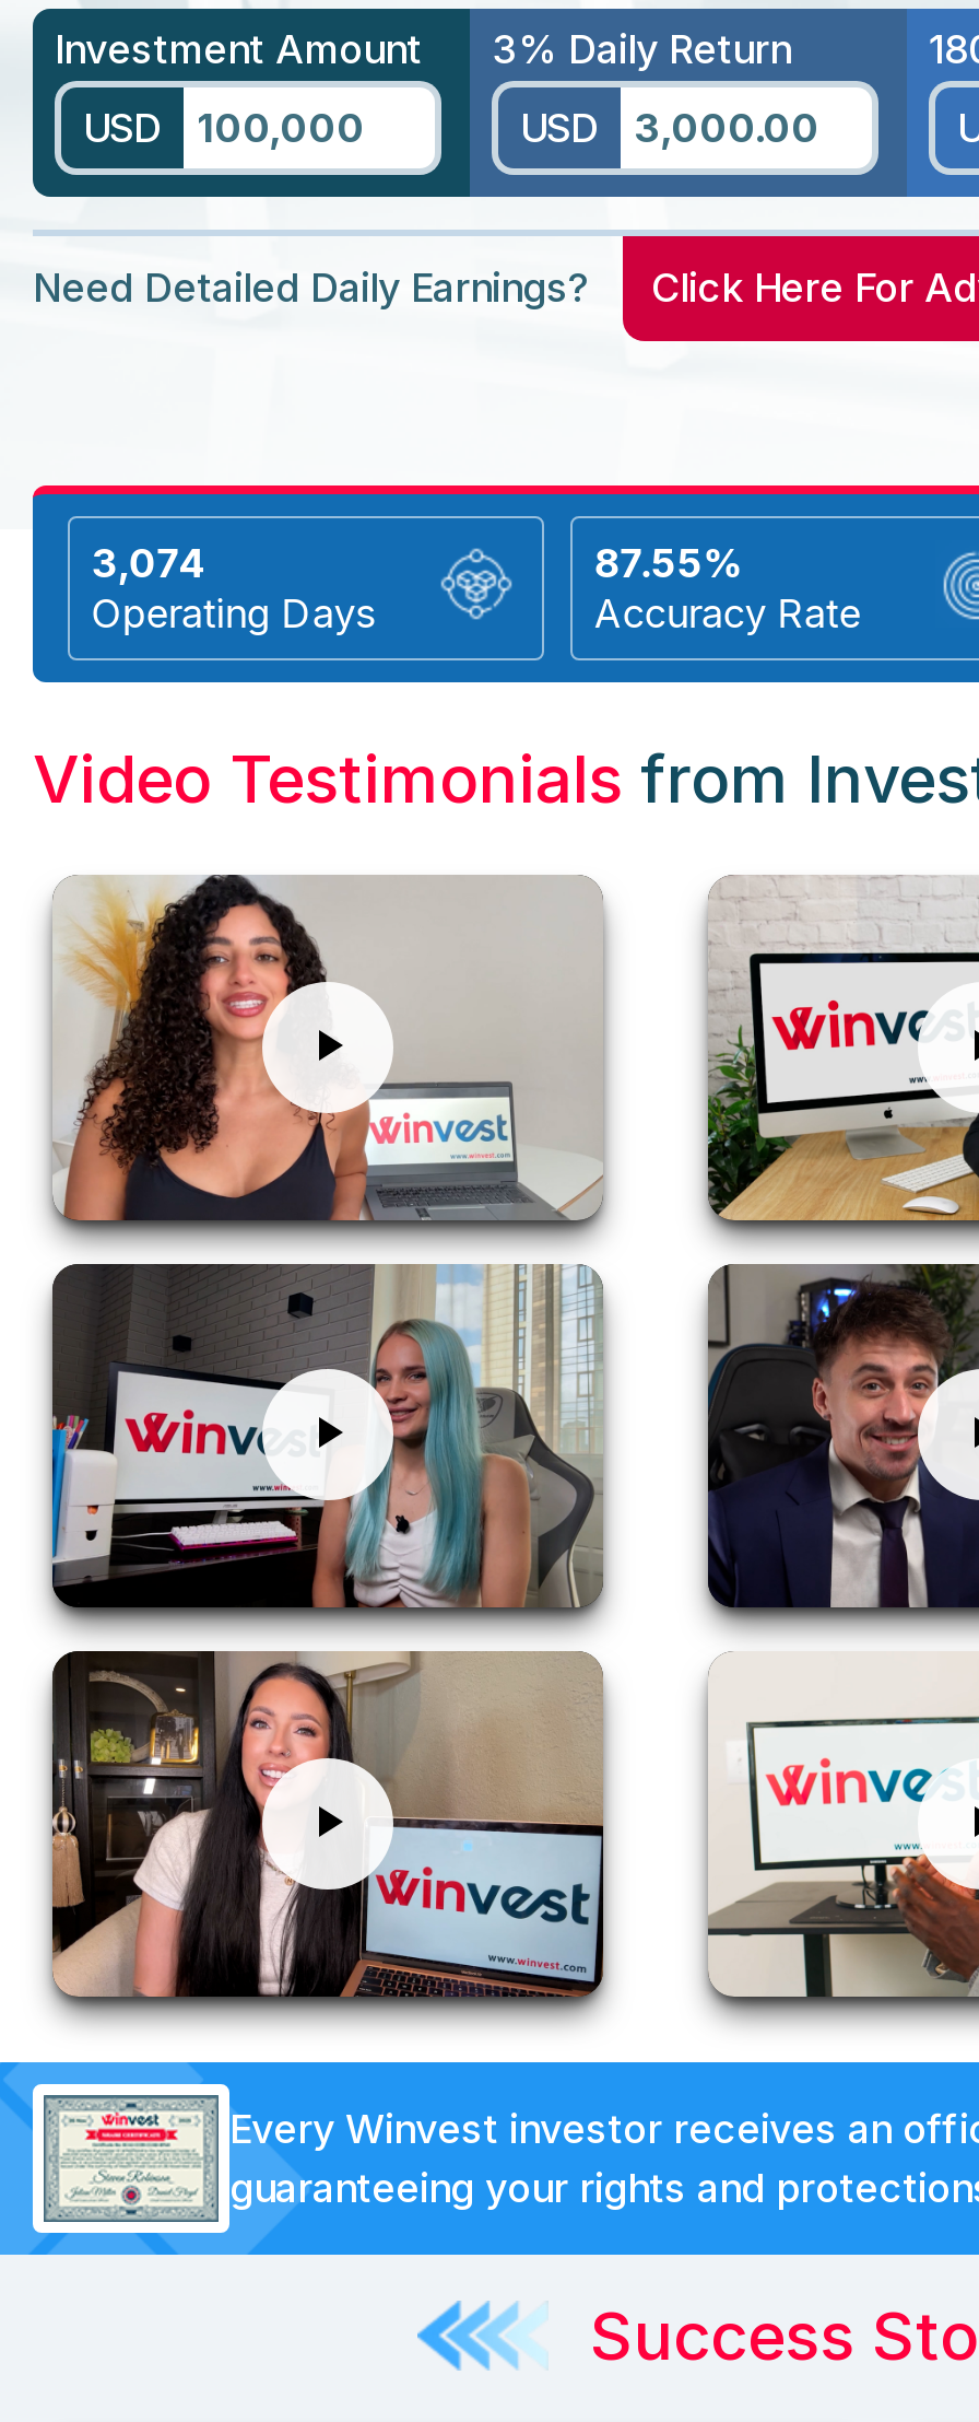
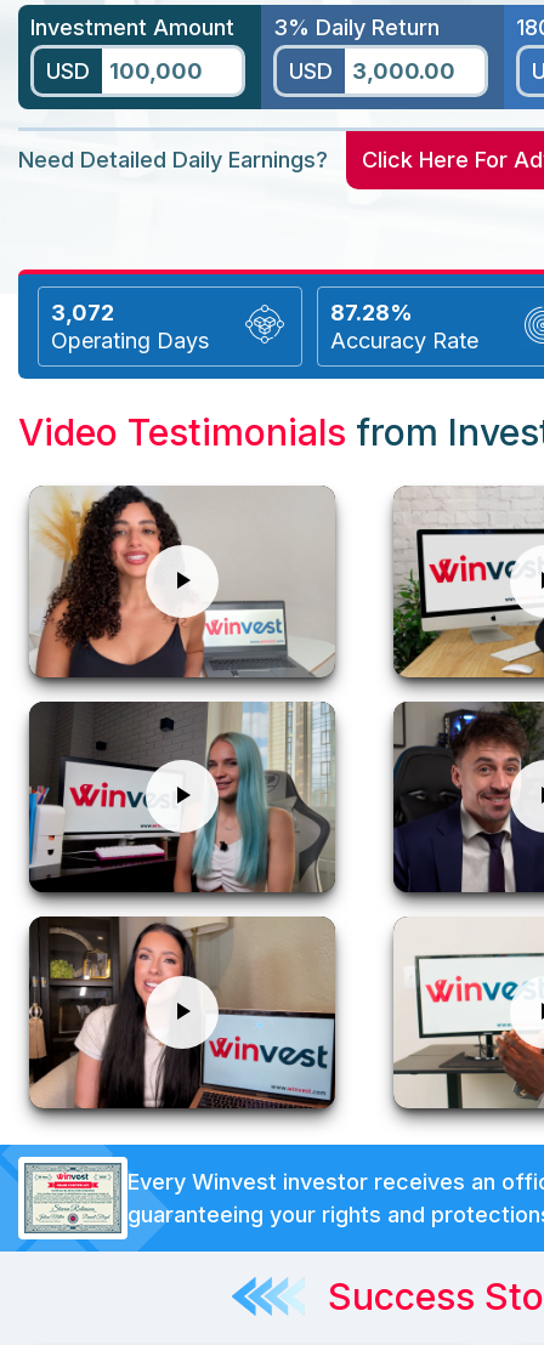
- 3,074
+ 3,072

- 87.55%
+ 87.28%
